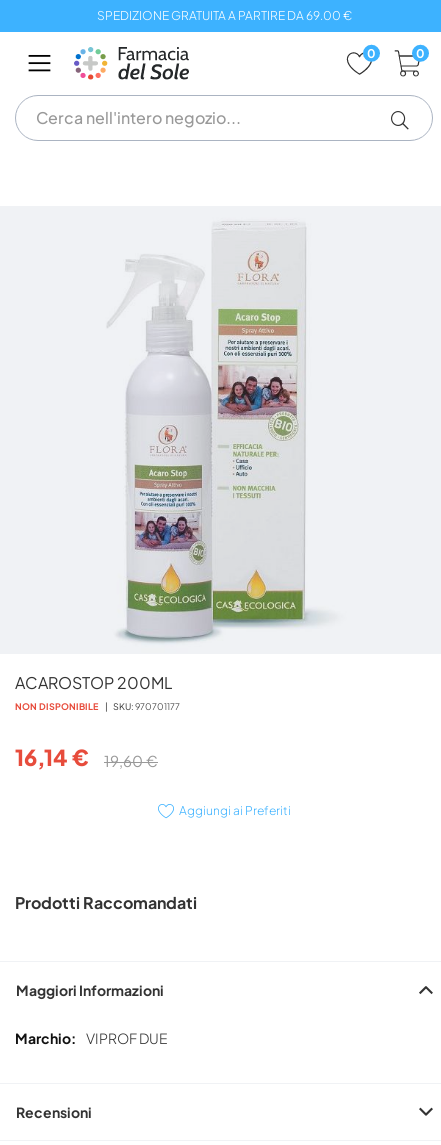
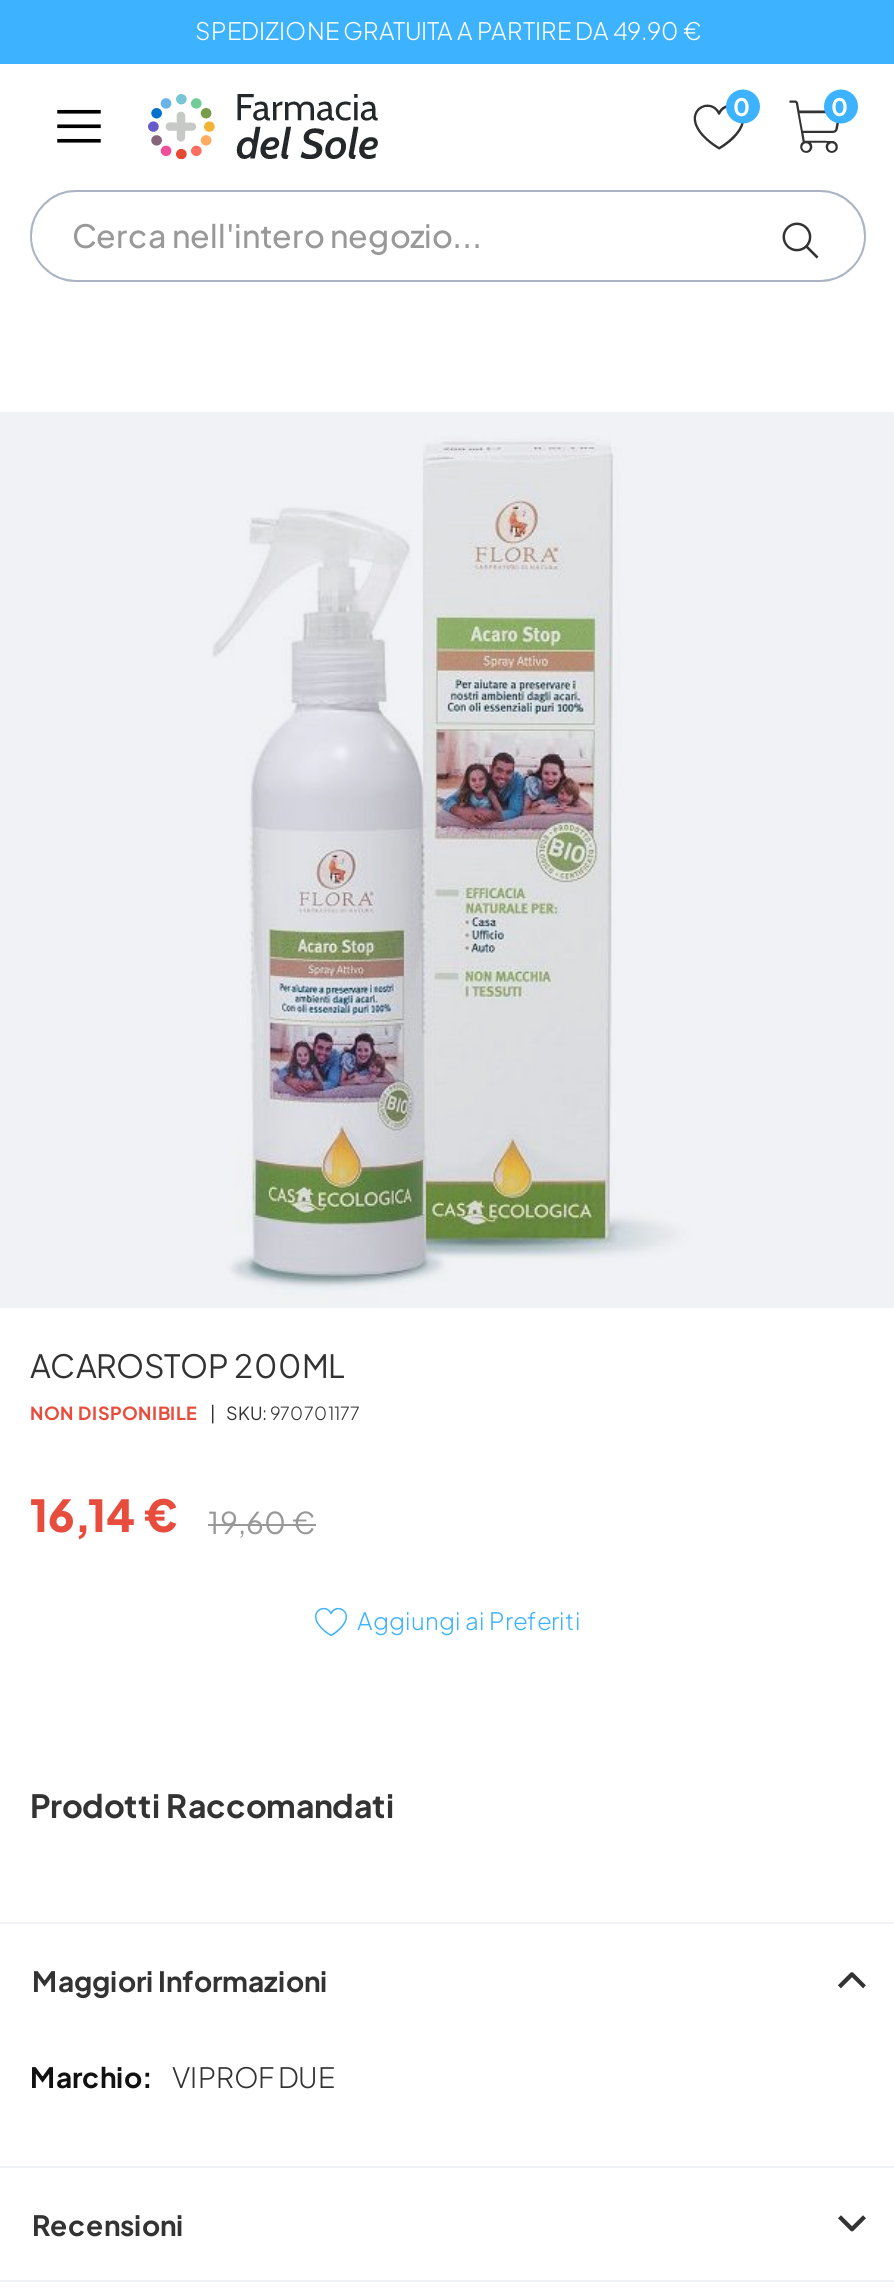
- SPEDIZIONE GRATUITA A PARTIRE DA 69.00 €
+ SPEDIZIONE GRATUITA A PARTIRE DA 49.90 €
